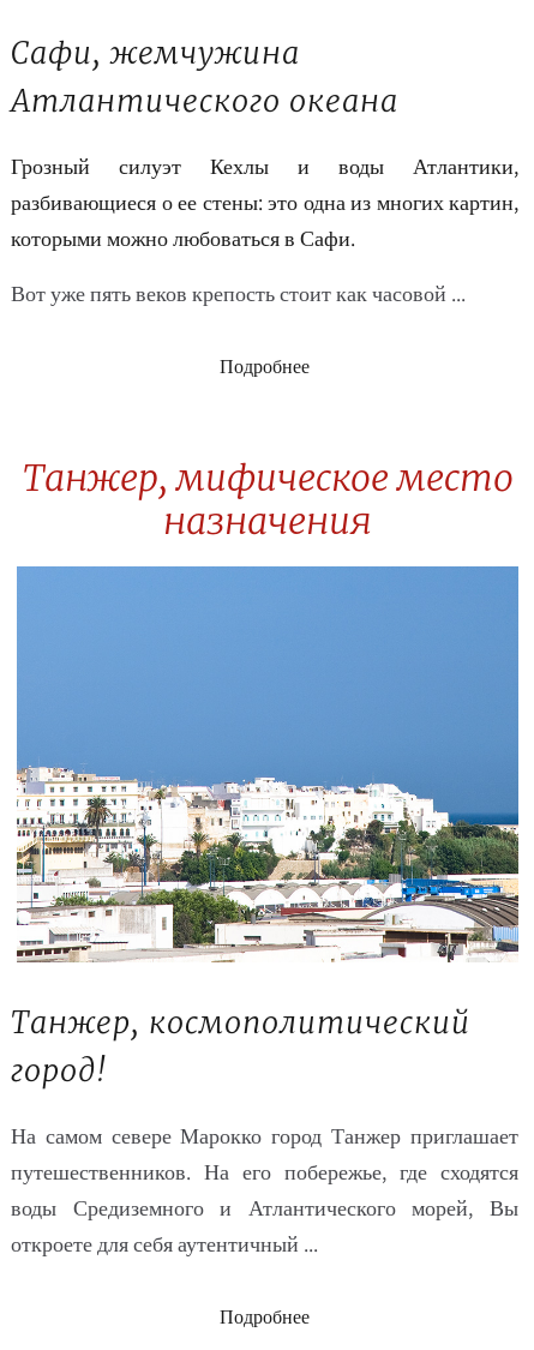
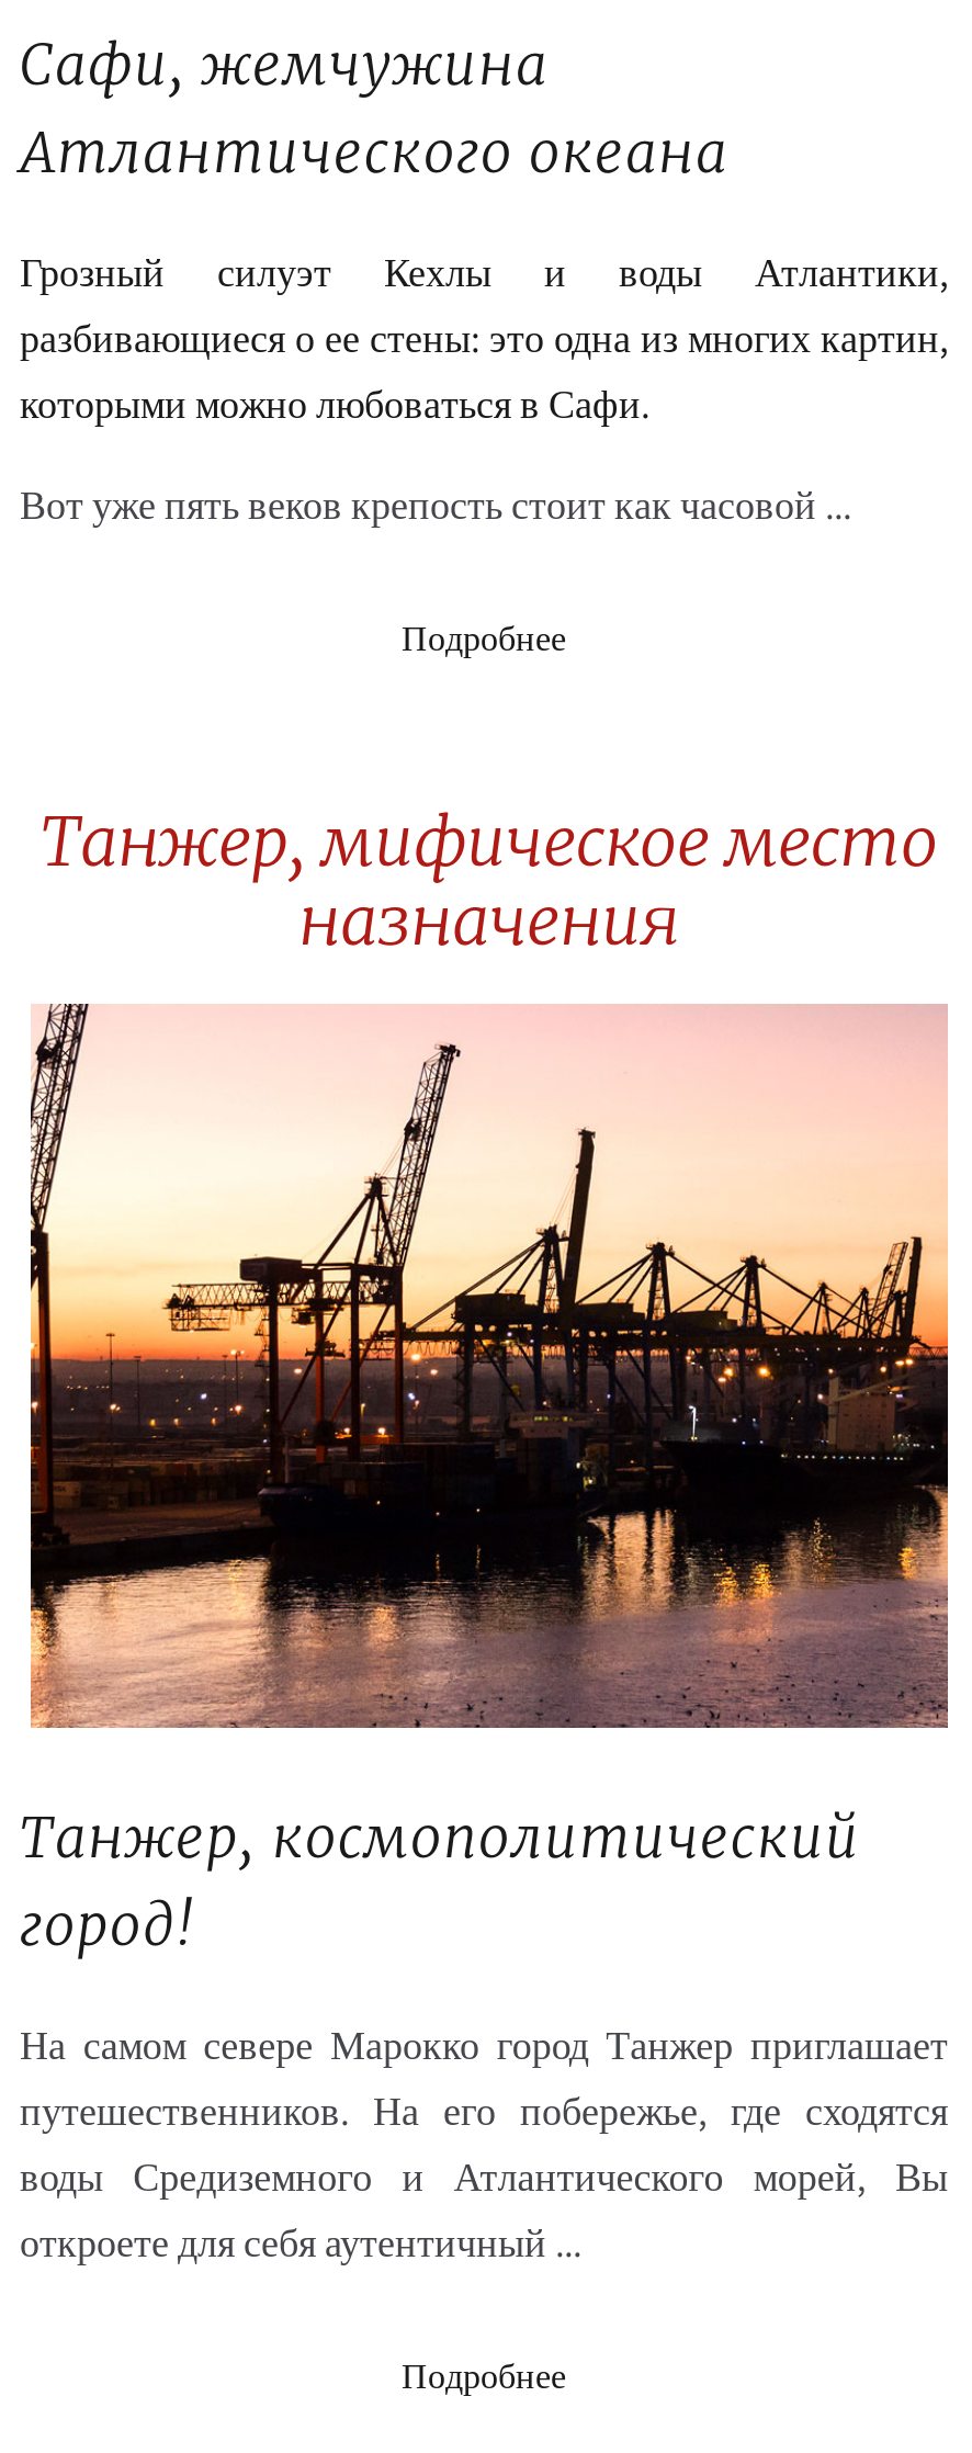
- [image]
+ [image]
